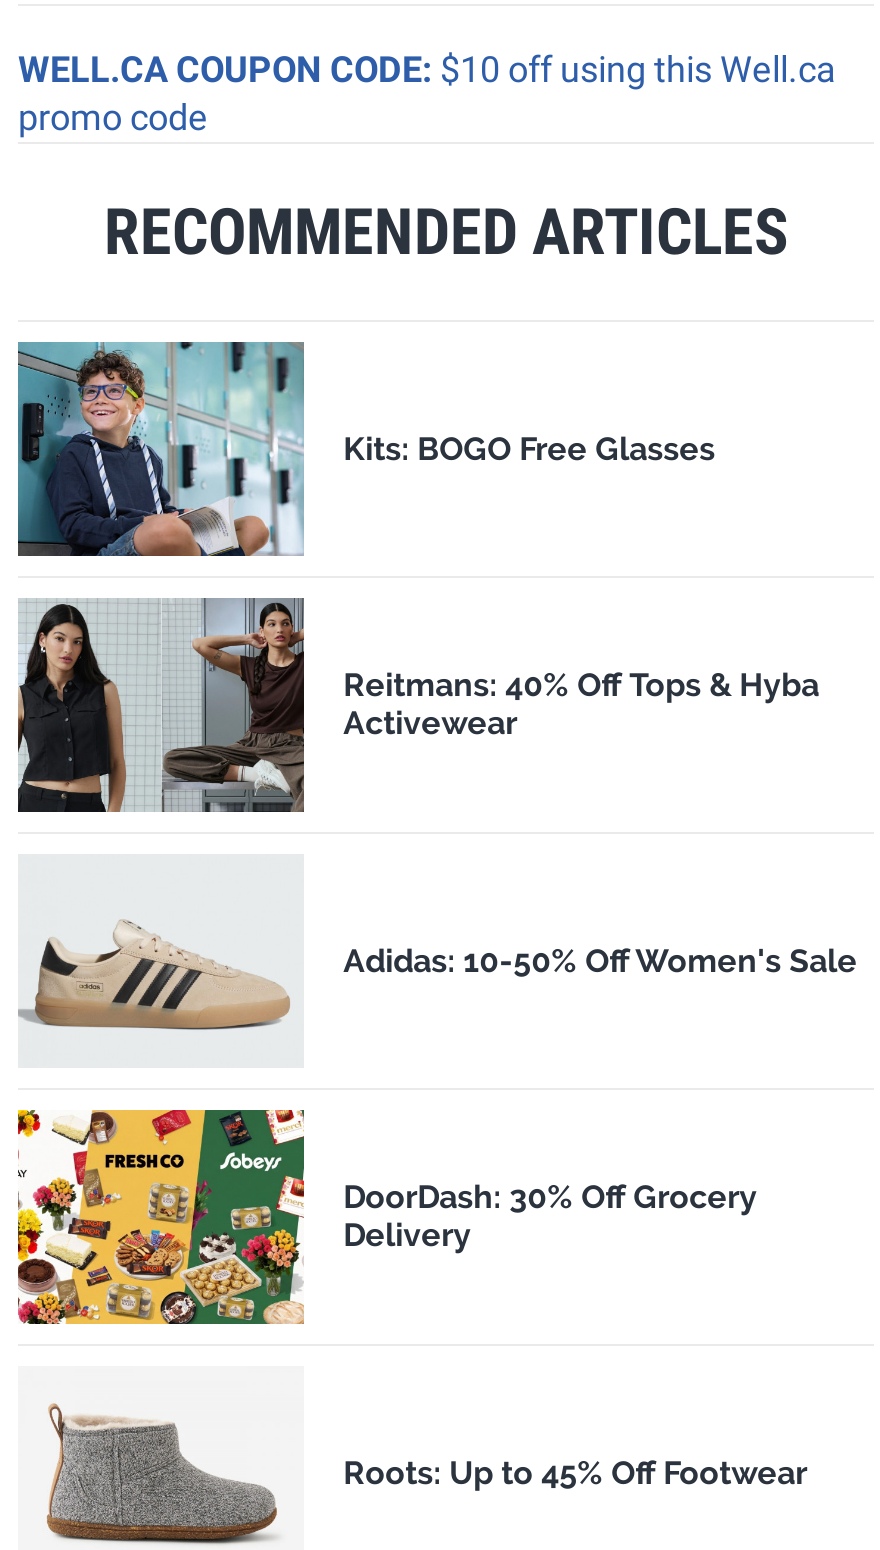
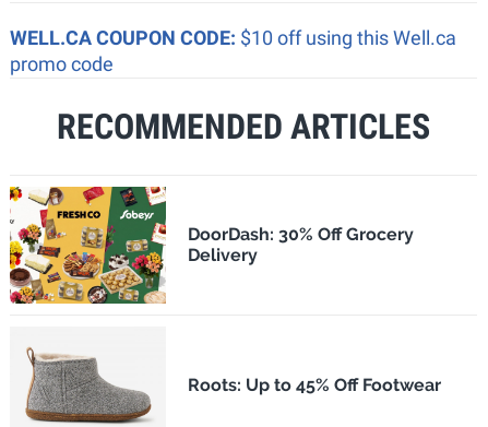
- [image]
- Kits: BOGO Free Glasses

- [image]
- Reitmans: 40% Off Tops & Hyba
- Activewear

- [image]
- Adidas: 10-50% Off Women's Sale
